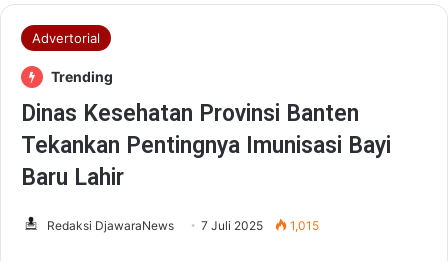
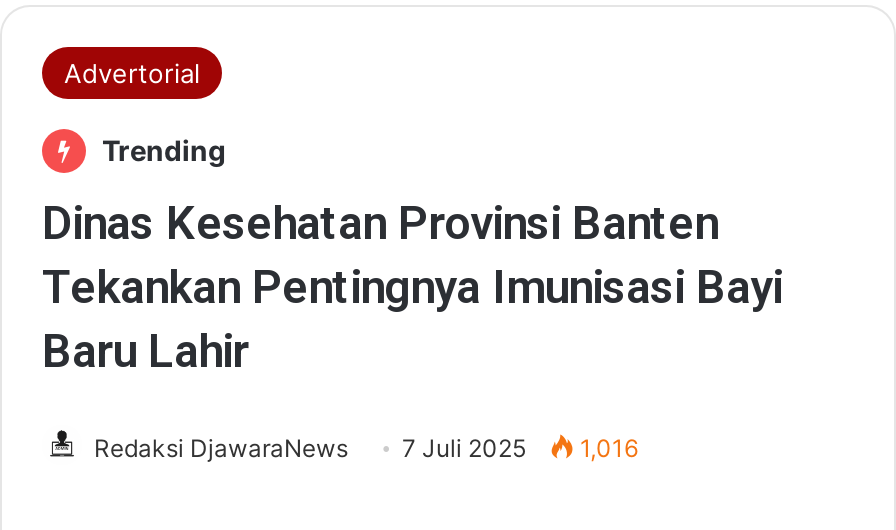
- Redaksi DjawaraNews 7 Juli 2025 1,015
+ Redaksi DjawaraNews 7 Juli 2025 1,016
